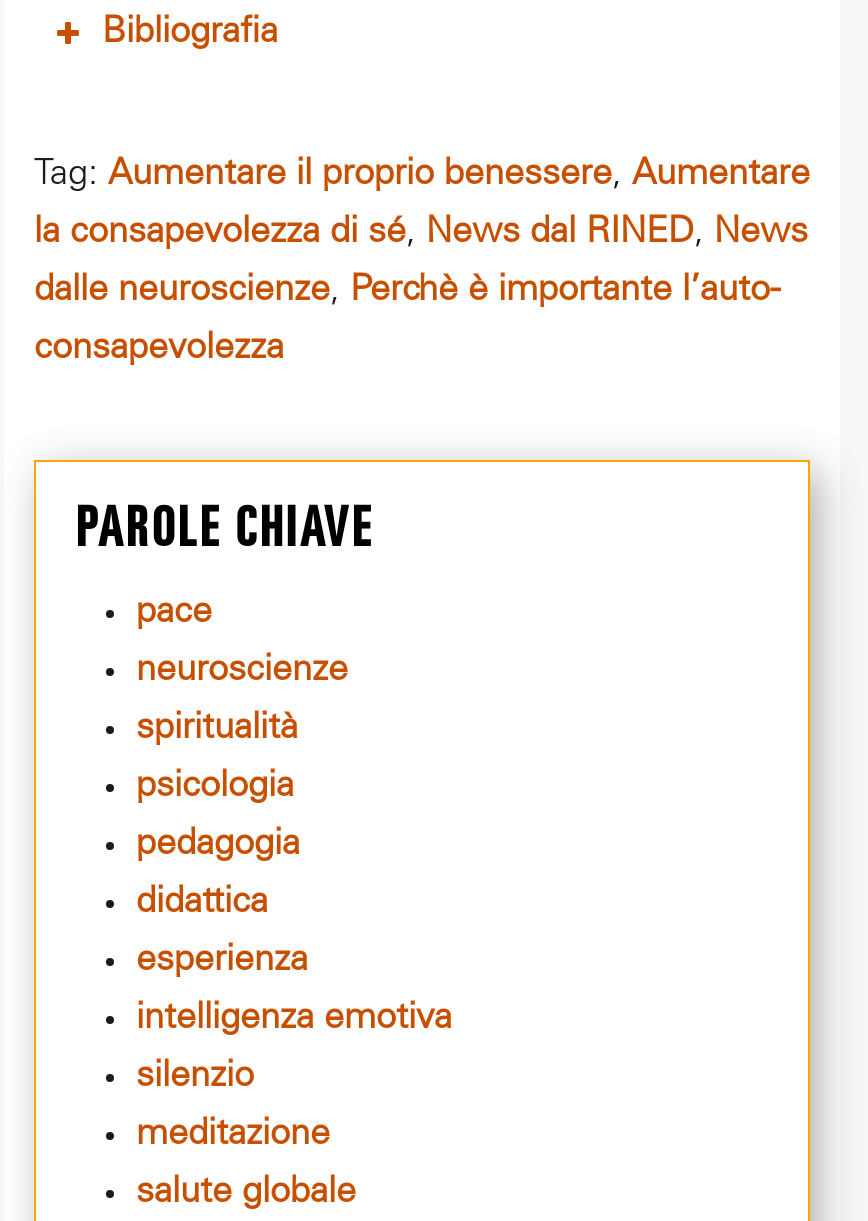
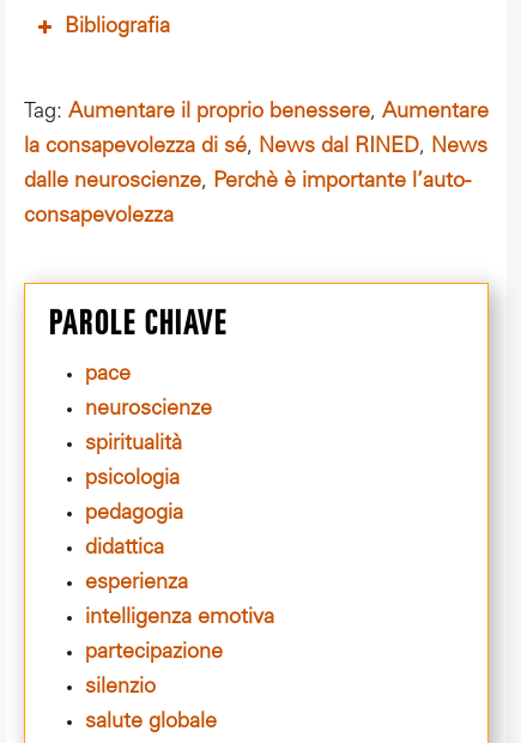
+ partecipazione

moved down: silenzio

- meditazione
